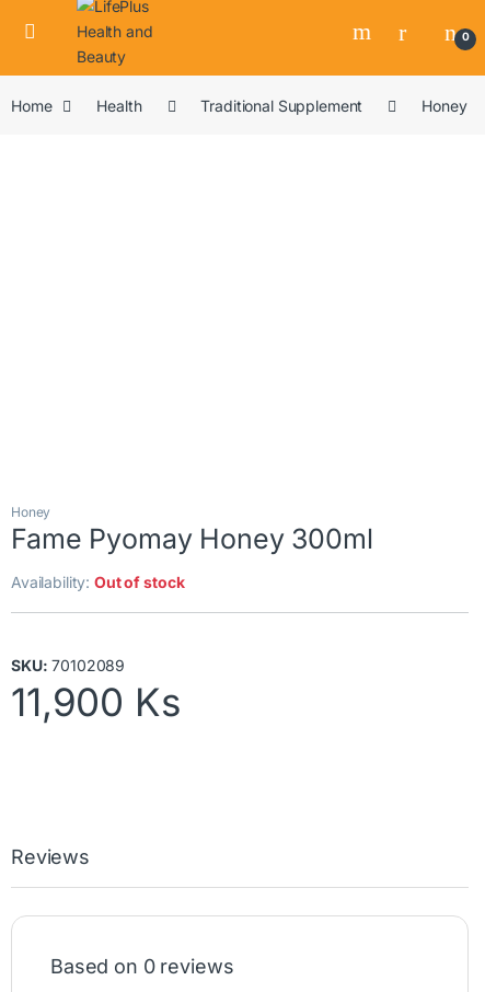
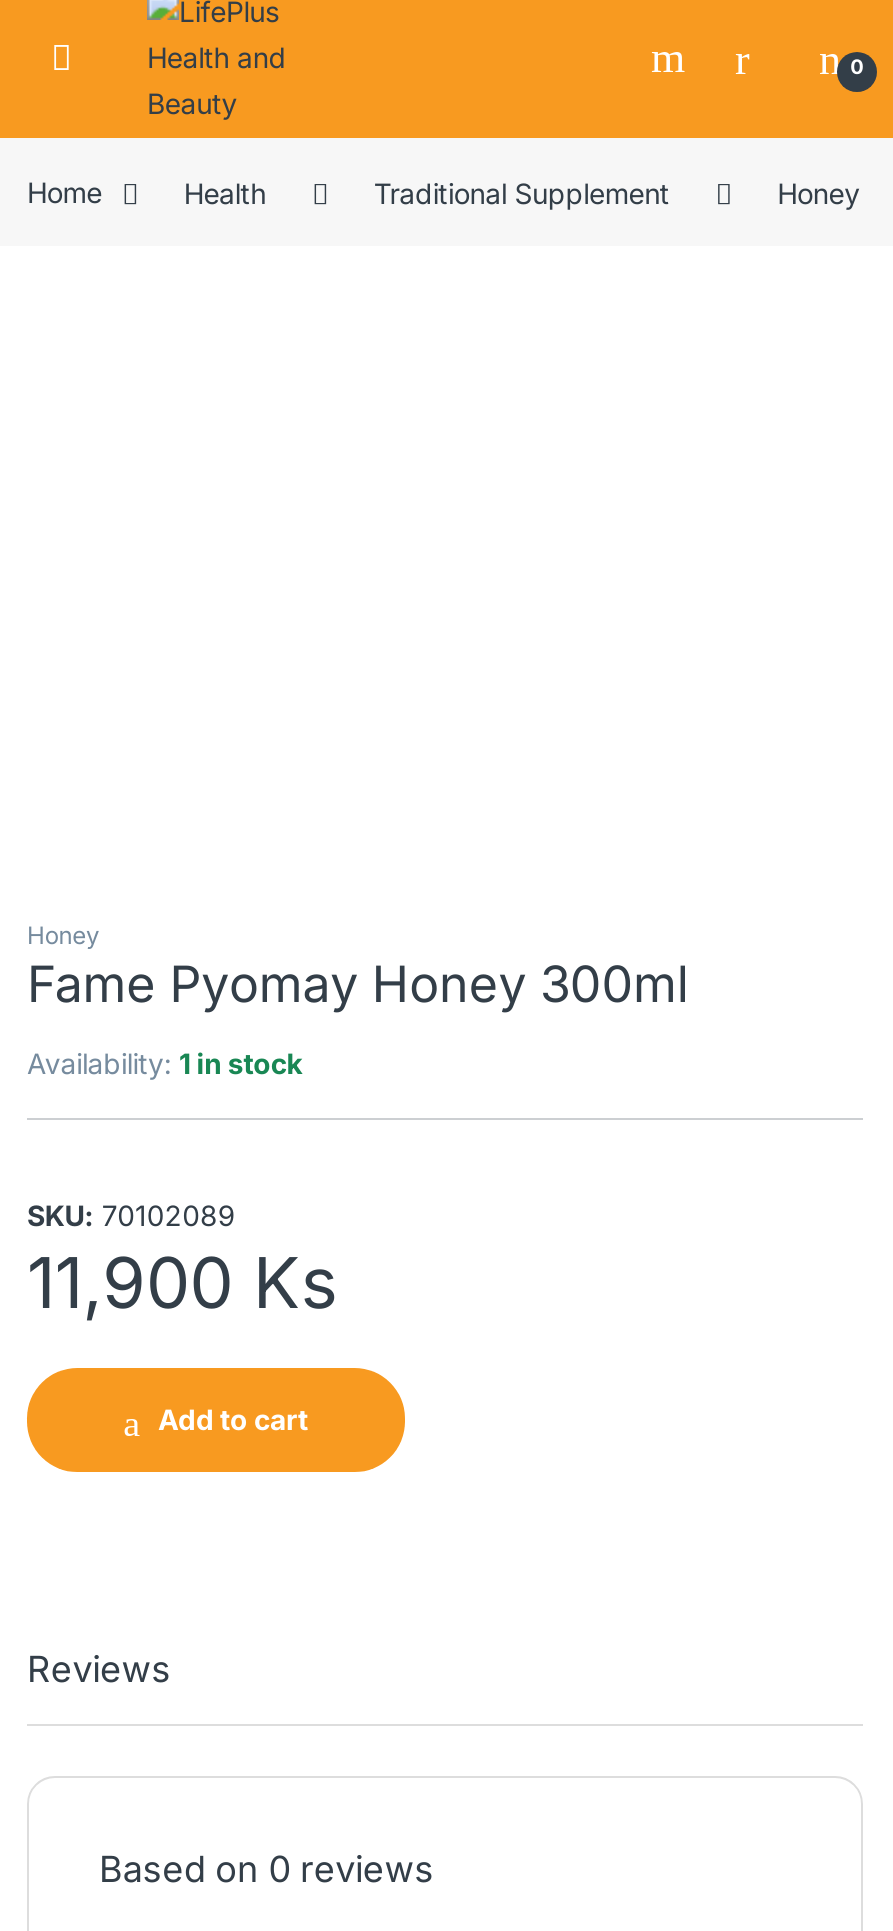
- Availability: Out of stock
+ Availability: 1 in stock

+ Add to cart
